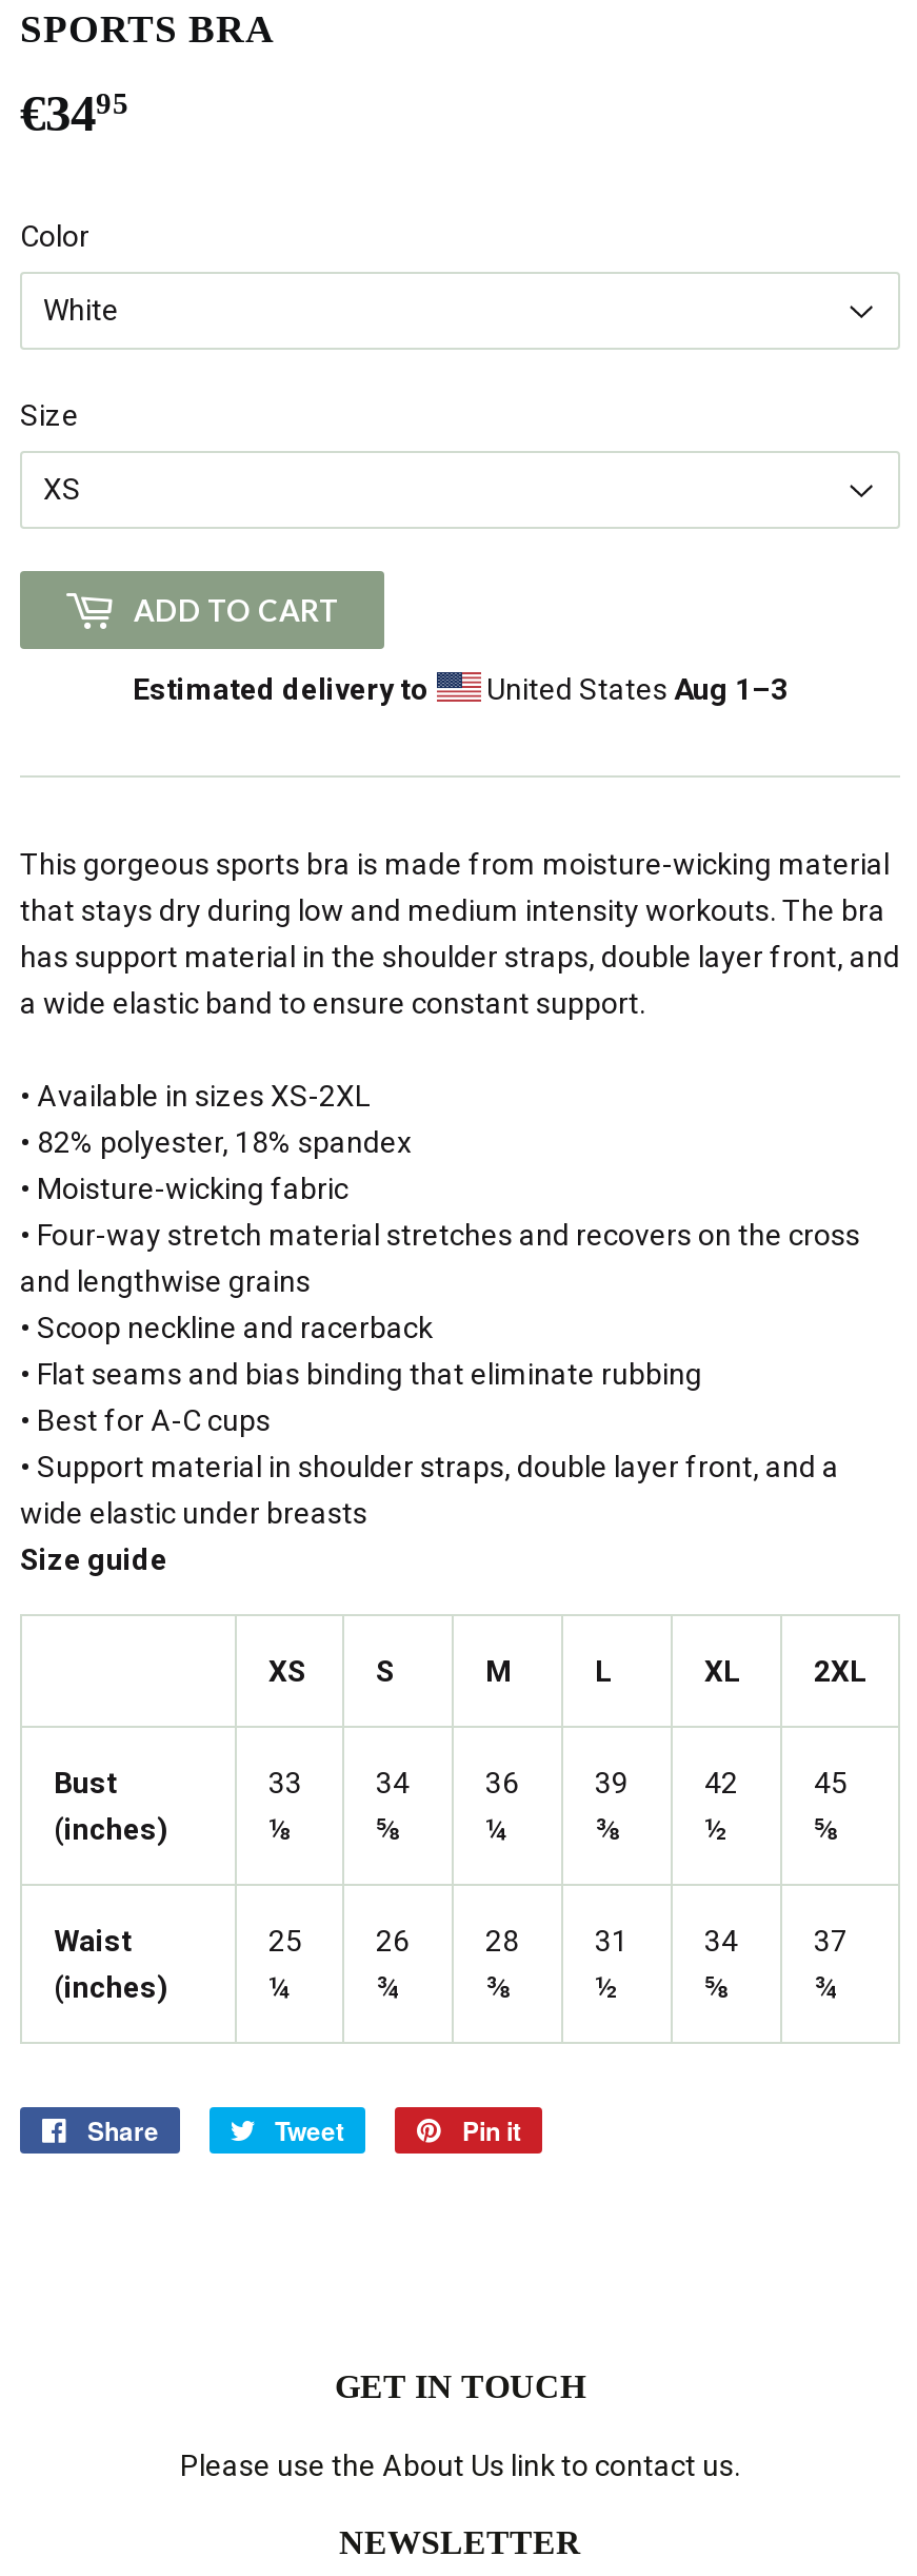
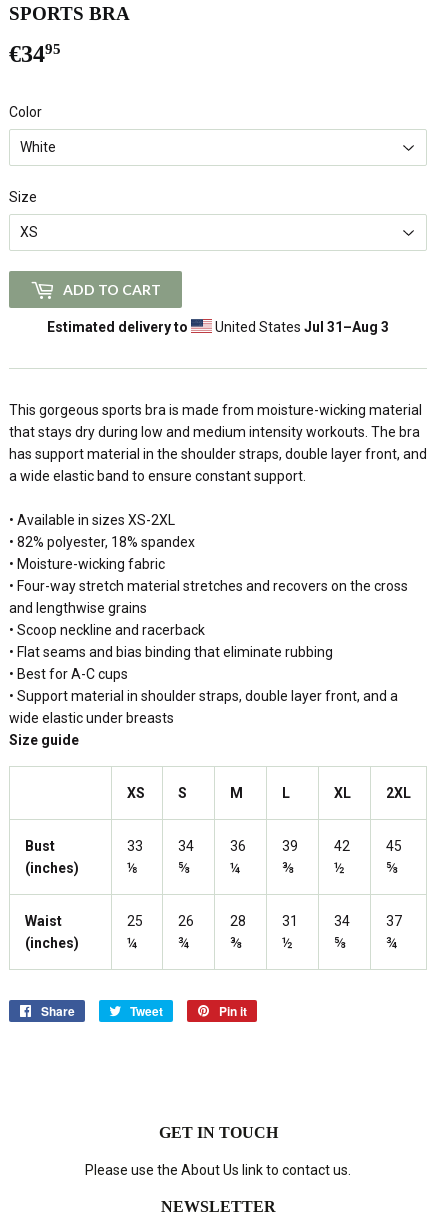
- United States Aug 1–3
+ United States Jul 31–Aug 3
